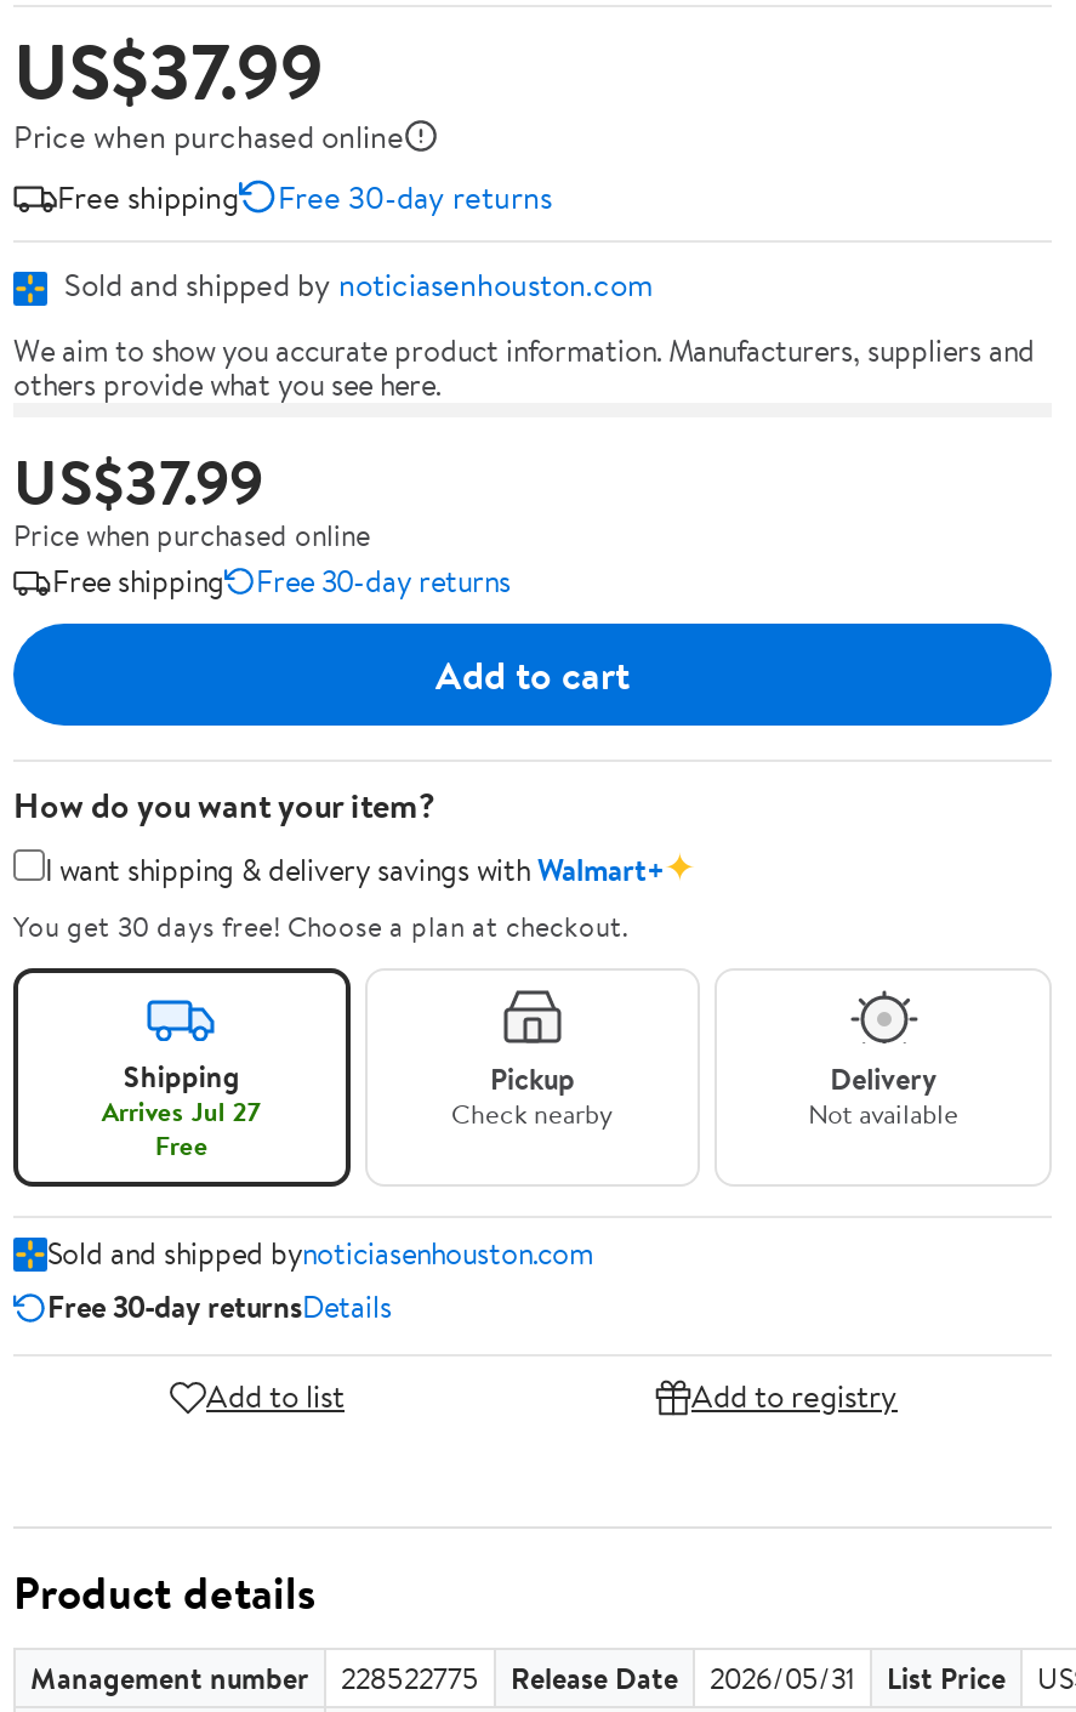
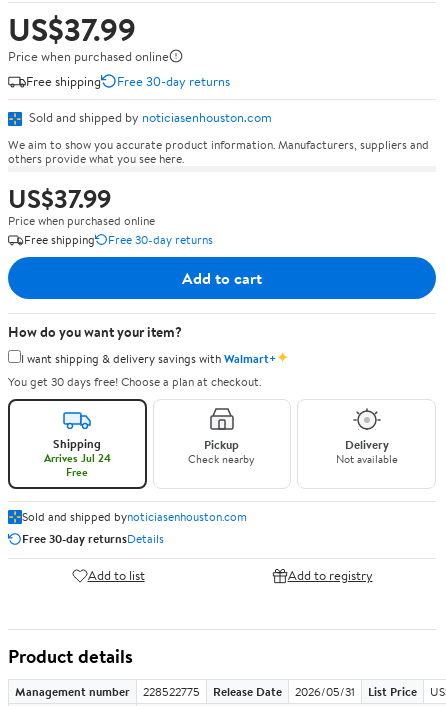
- Arrives Jul 27
+ Arrives Jul 24
